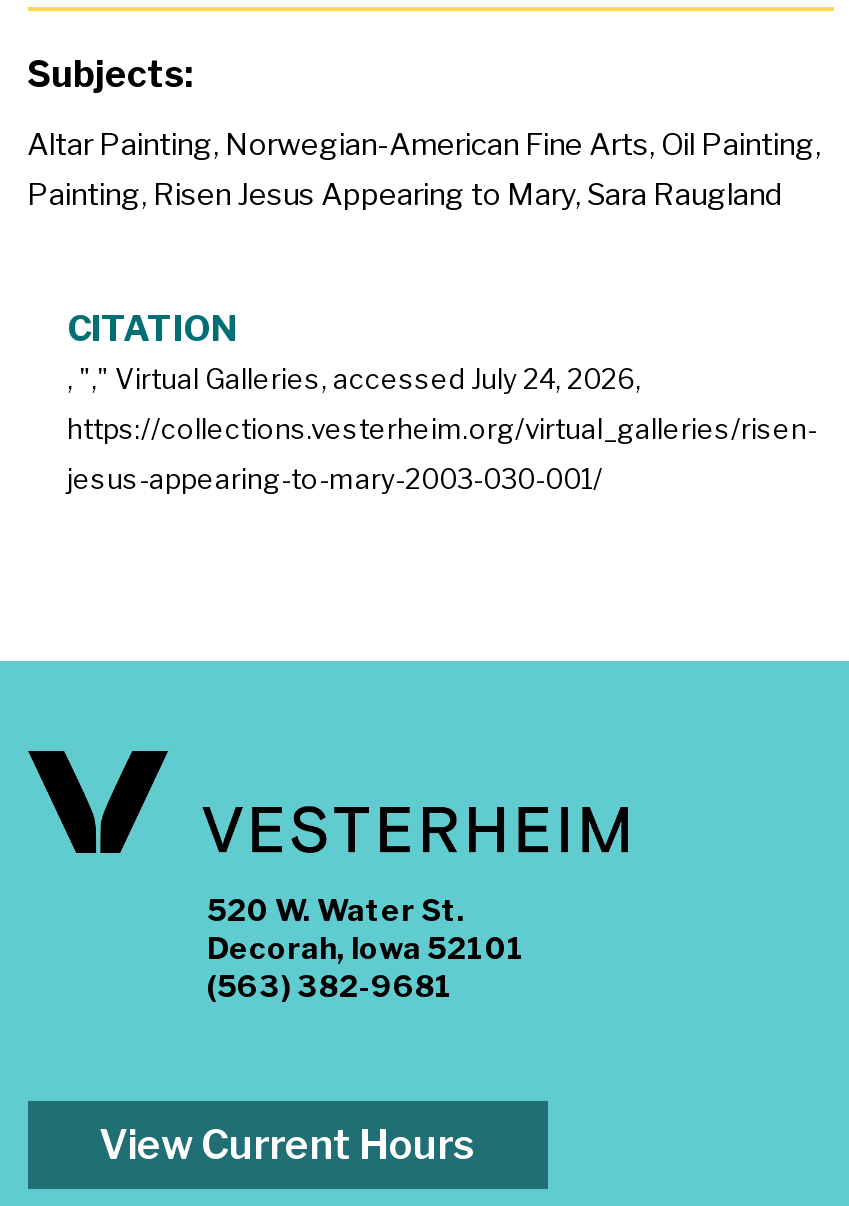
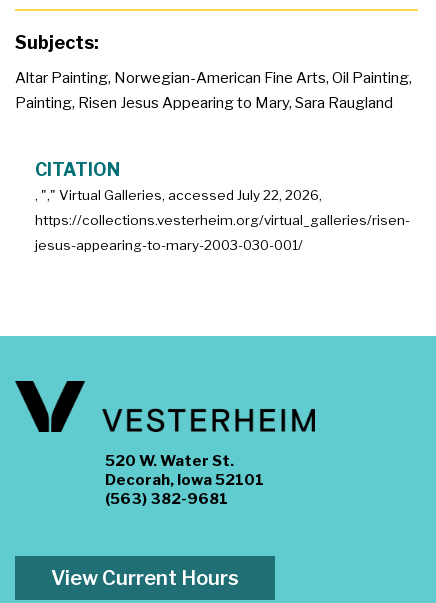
- , "," Virtual Galleries, accessed July 24, 2026,
+ , "," Virtual Galleries, accessed July 22, 2026,
